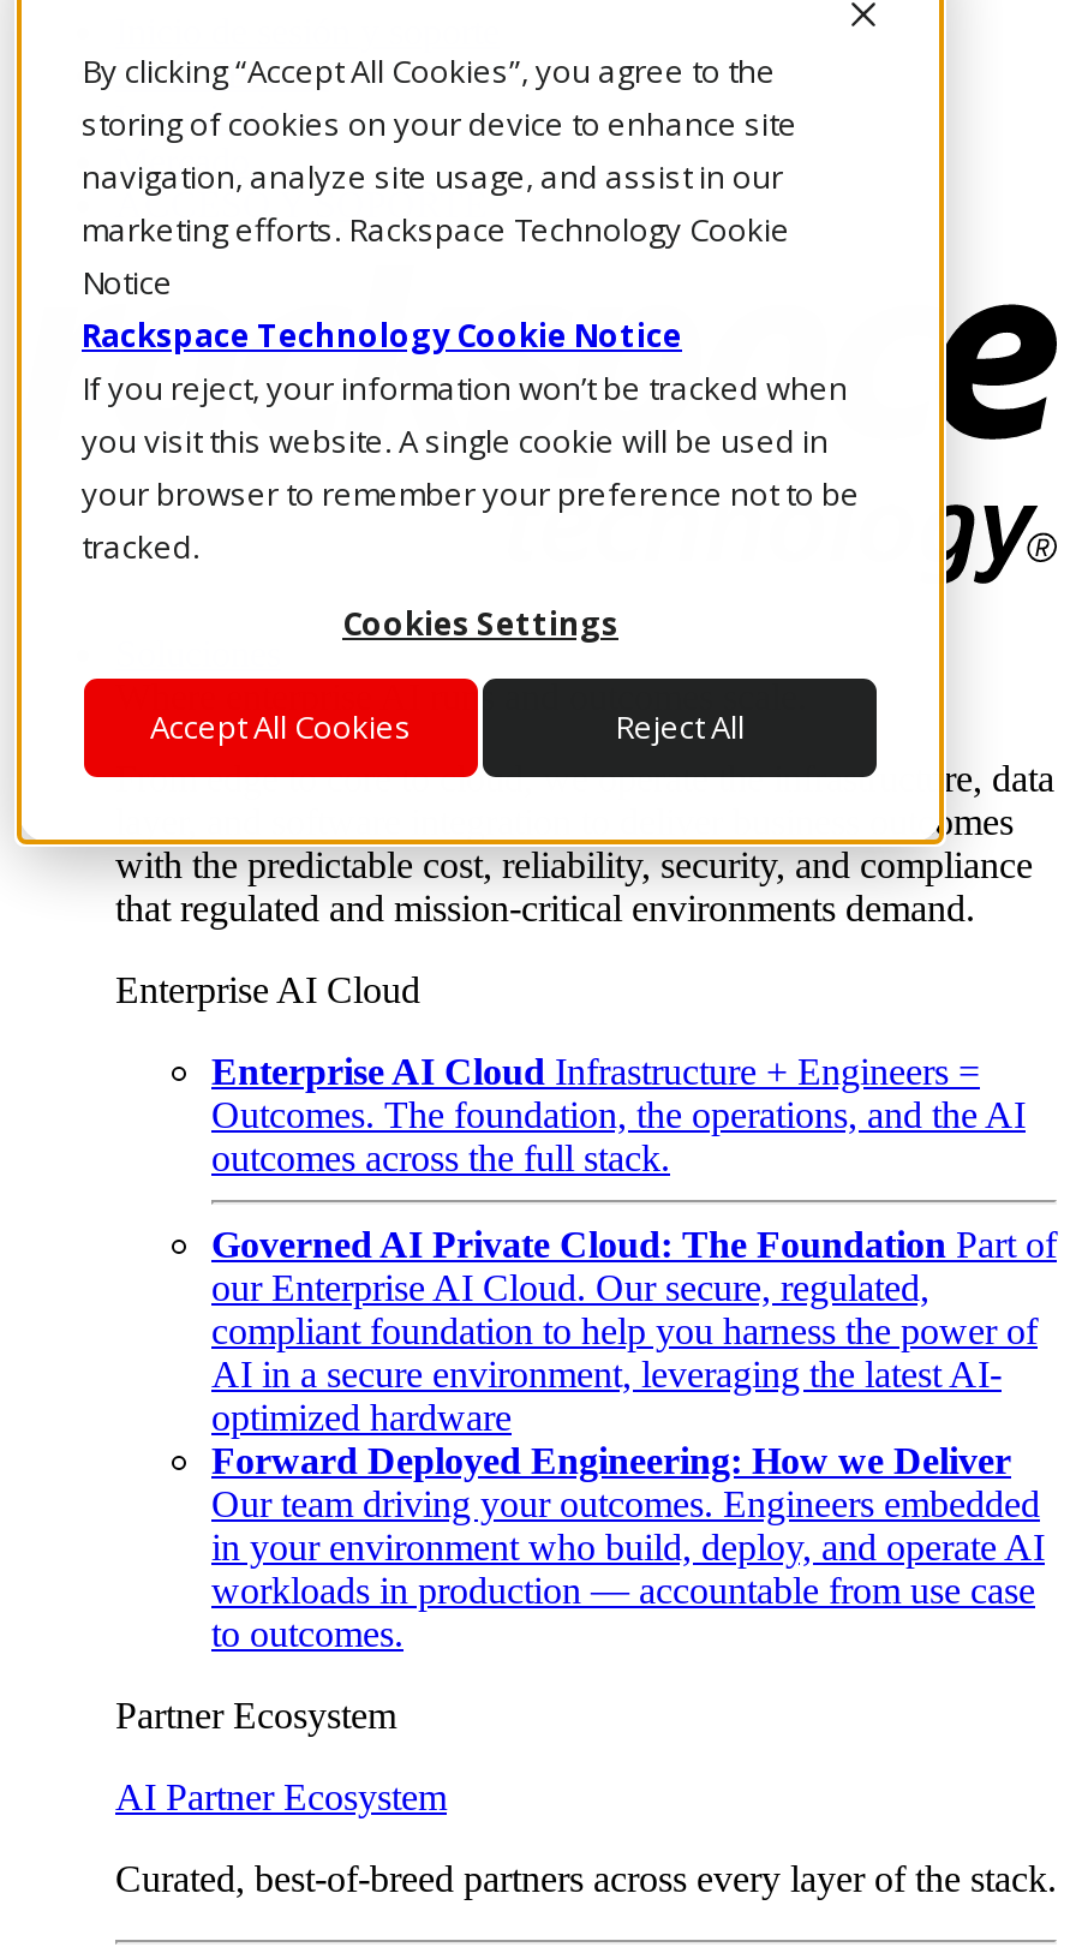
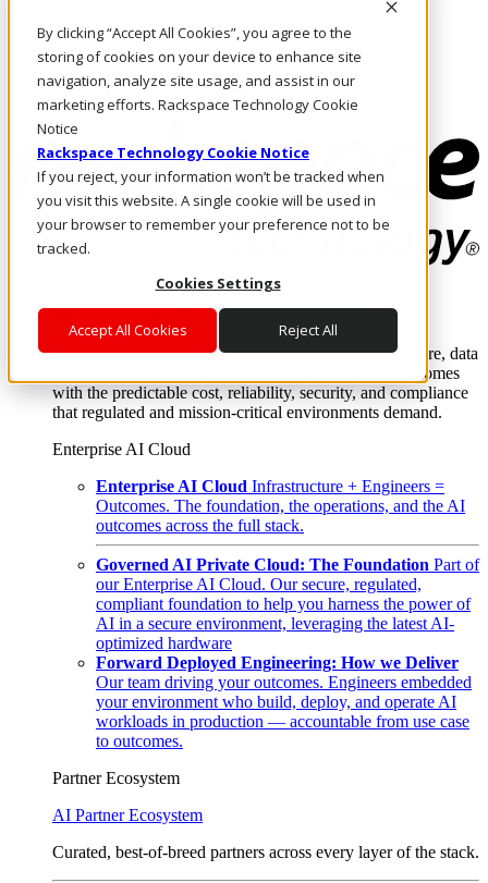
- in your environment who build, deploy, and operate AI
+ your environment who build, deploy, and operate AI
